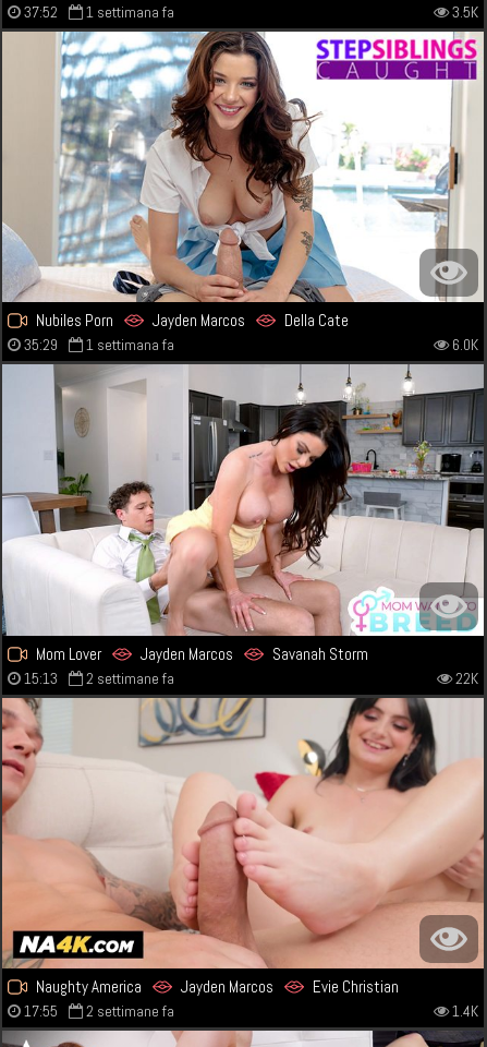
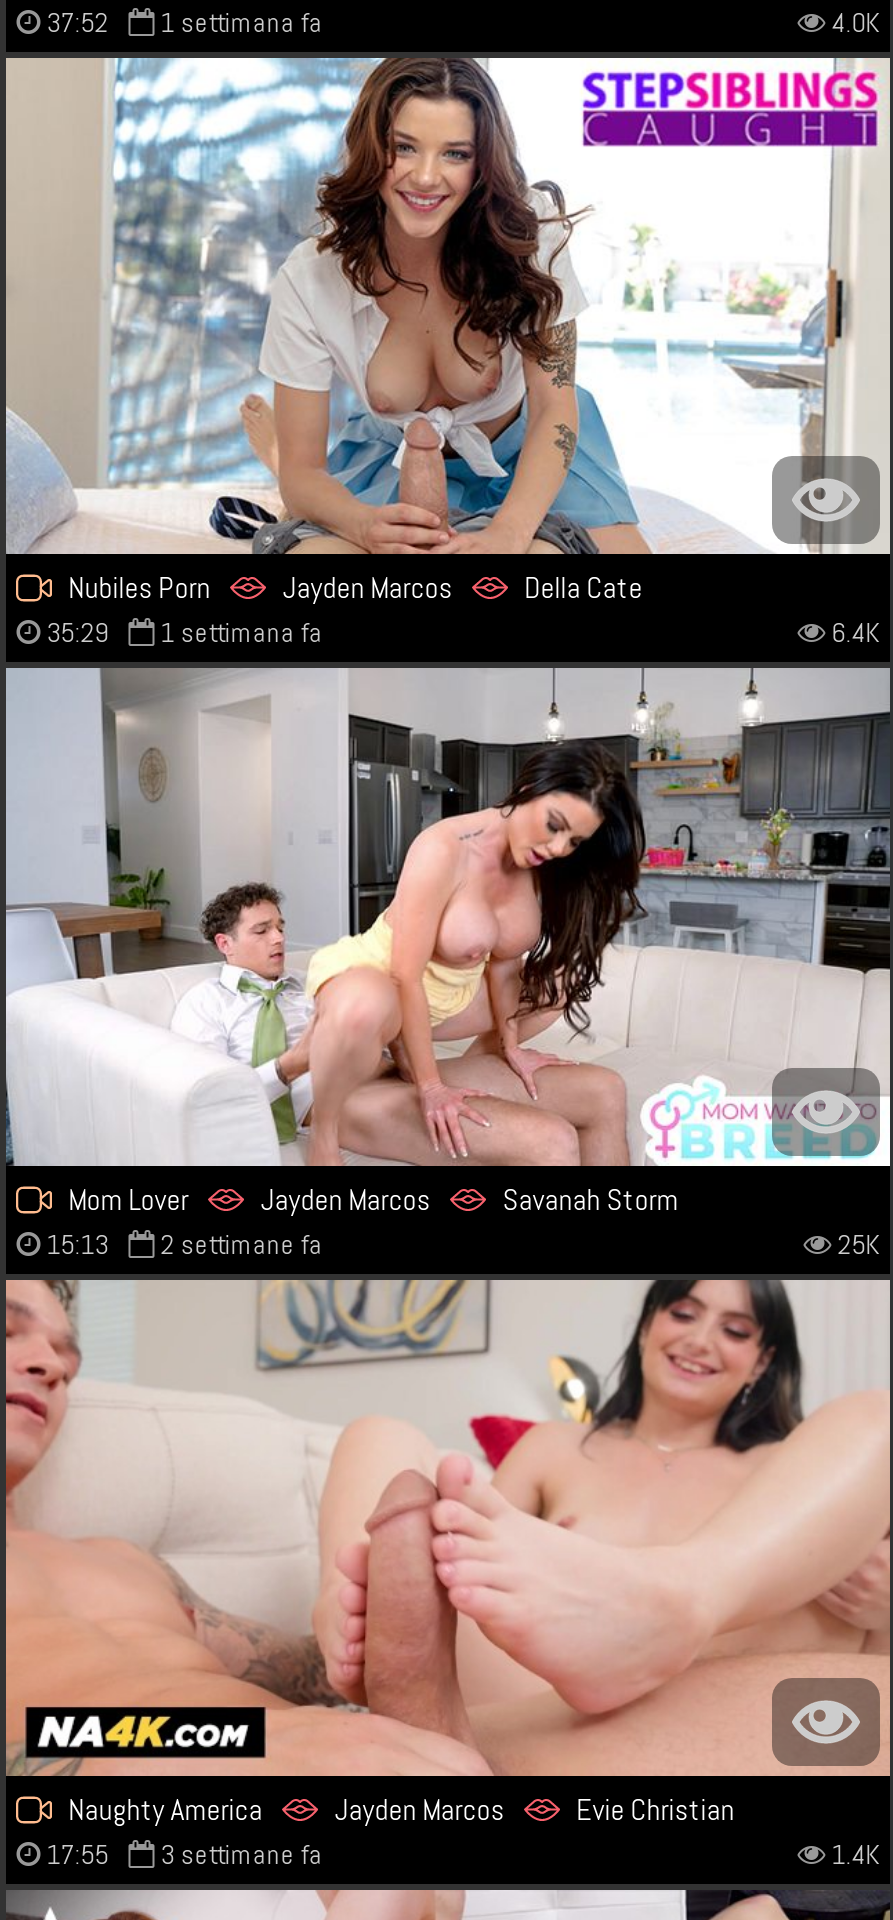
- 3.5K
+ 4.0K

- 6.0K
+ 6.4K

- 22K
+ 25K

- 17:55 2 settimane fa
+ 17:55 3 settimane fa
